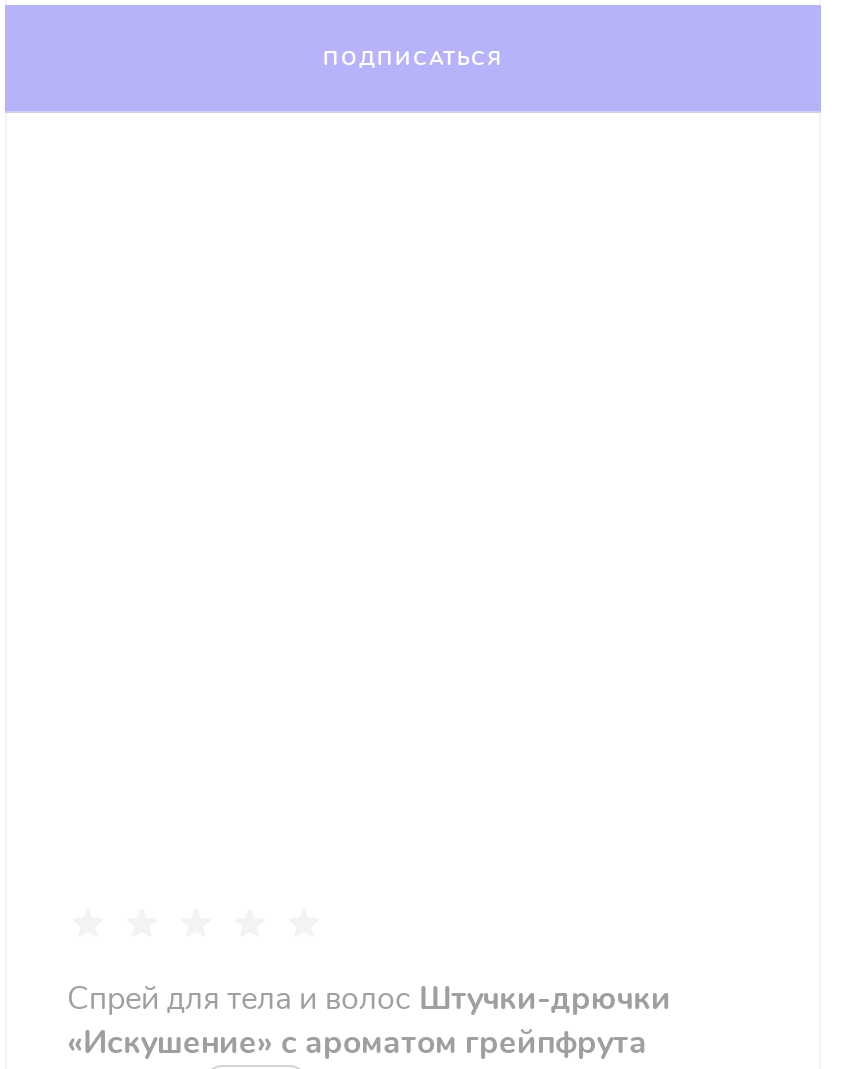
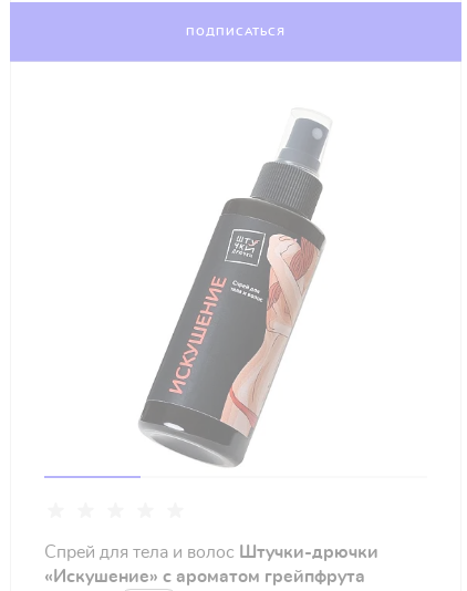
+ [image]
